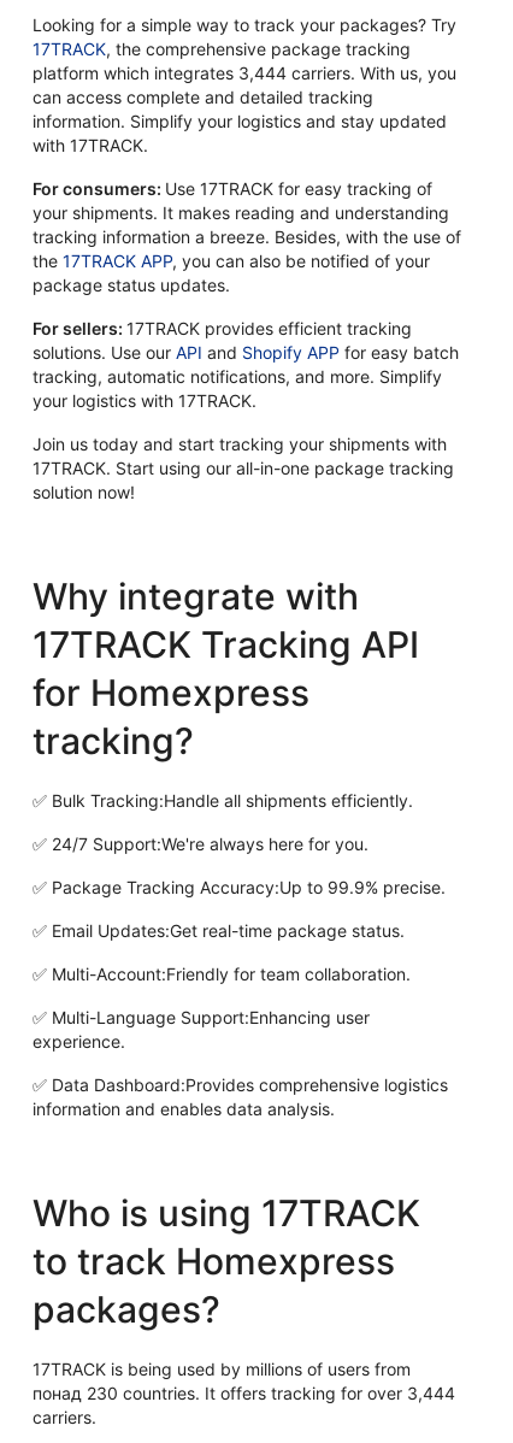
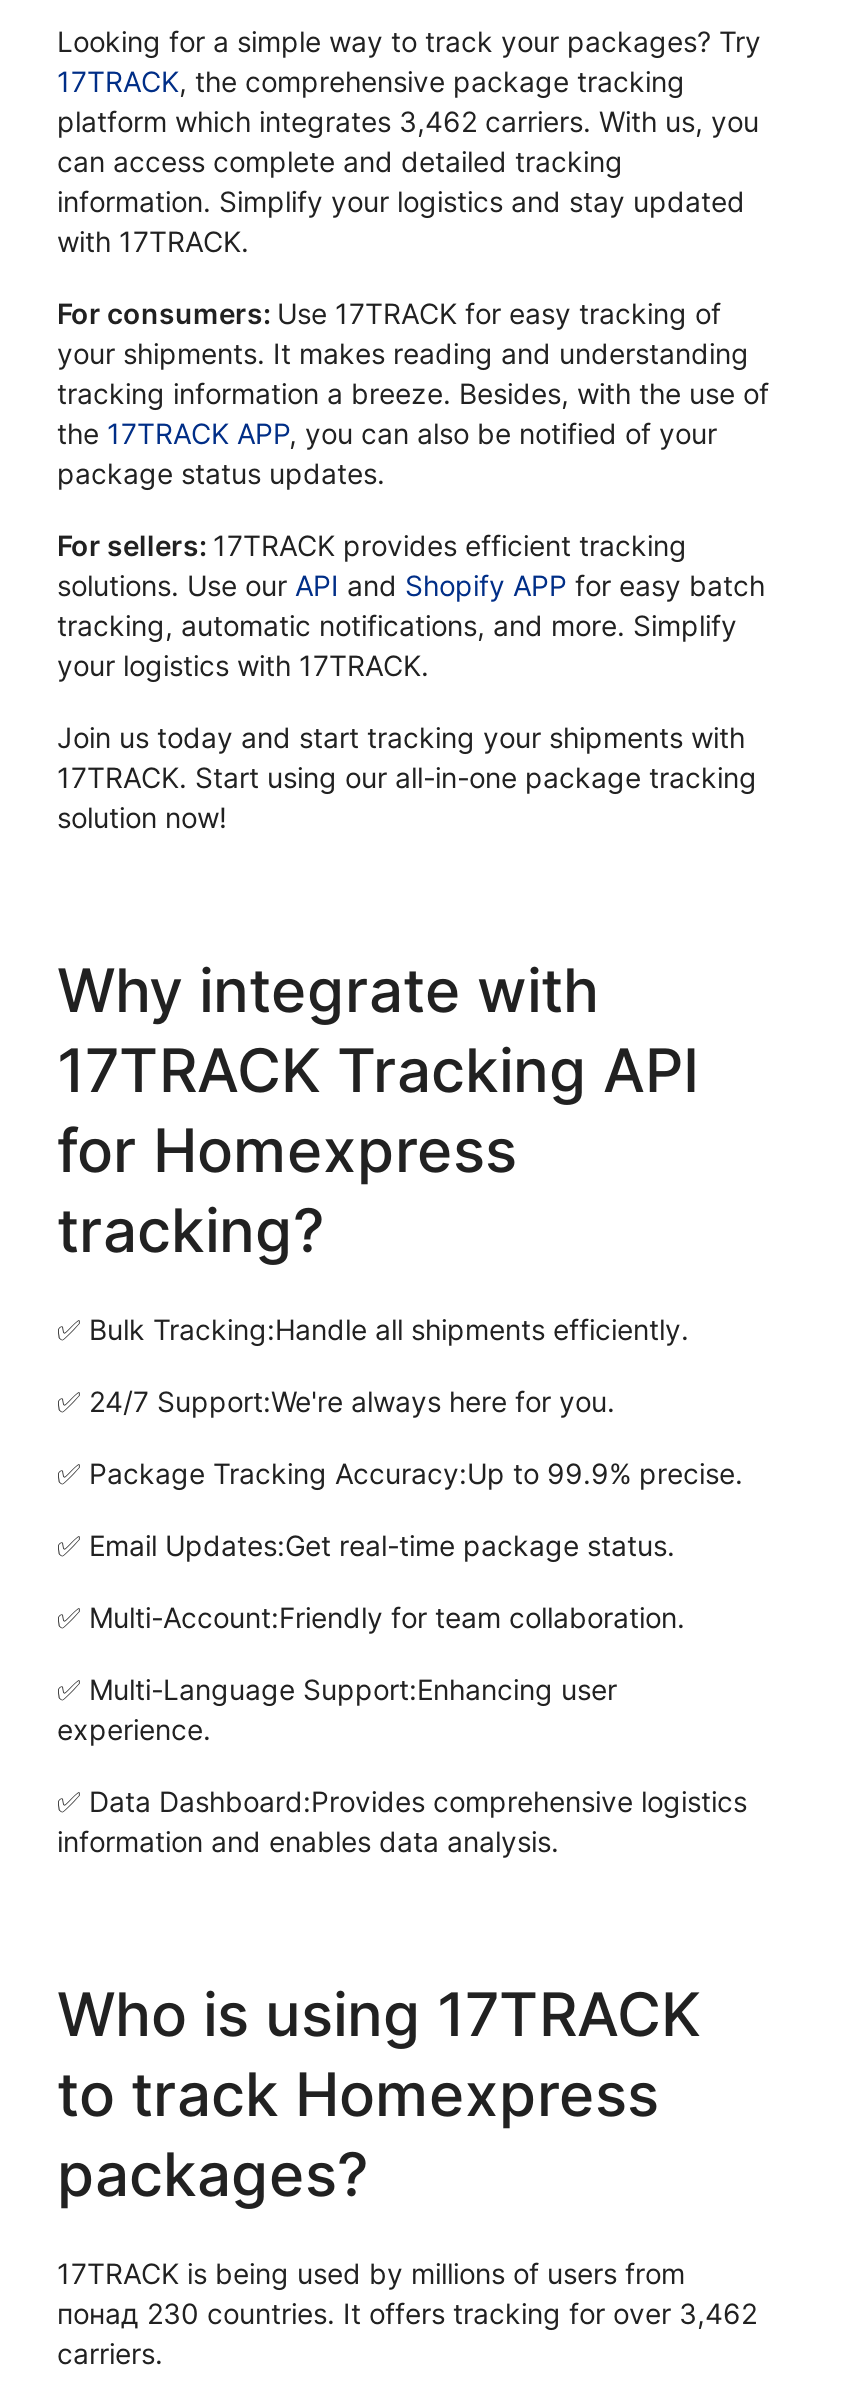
- platform which integrates 3,444 carriers. With us, you
+ platform which integrates 3,462 carriers. With us, you

- понад 230 countries. It offers tracking for over 3,444
+ понад 230 countries. It offers tracking for over 3,462
